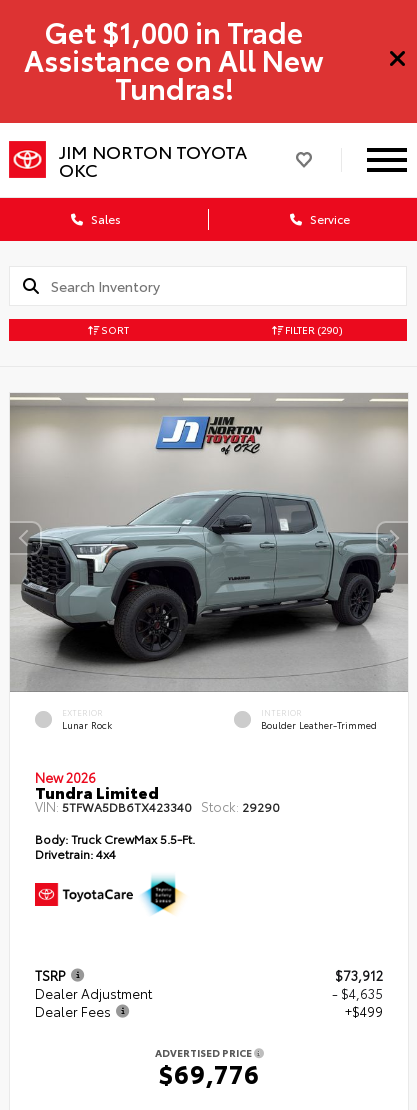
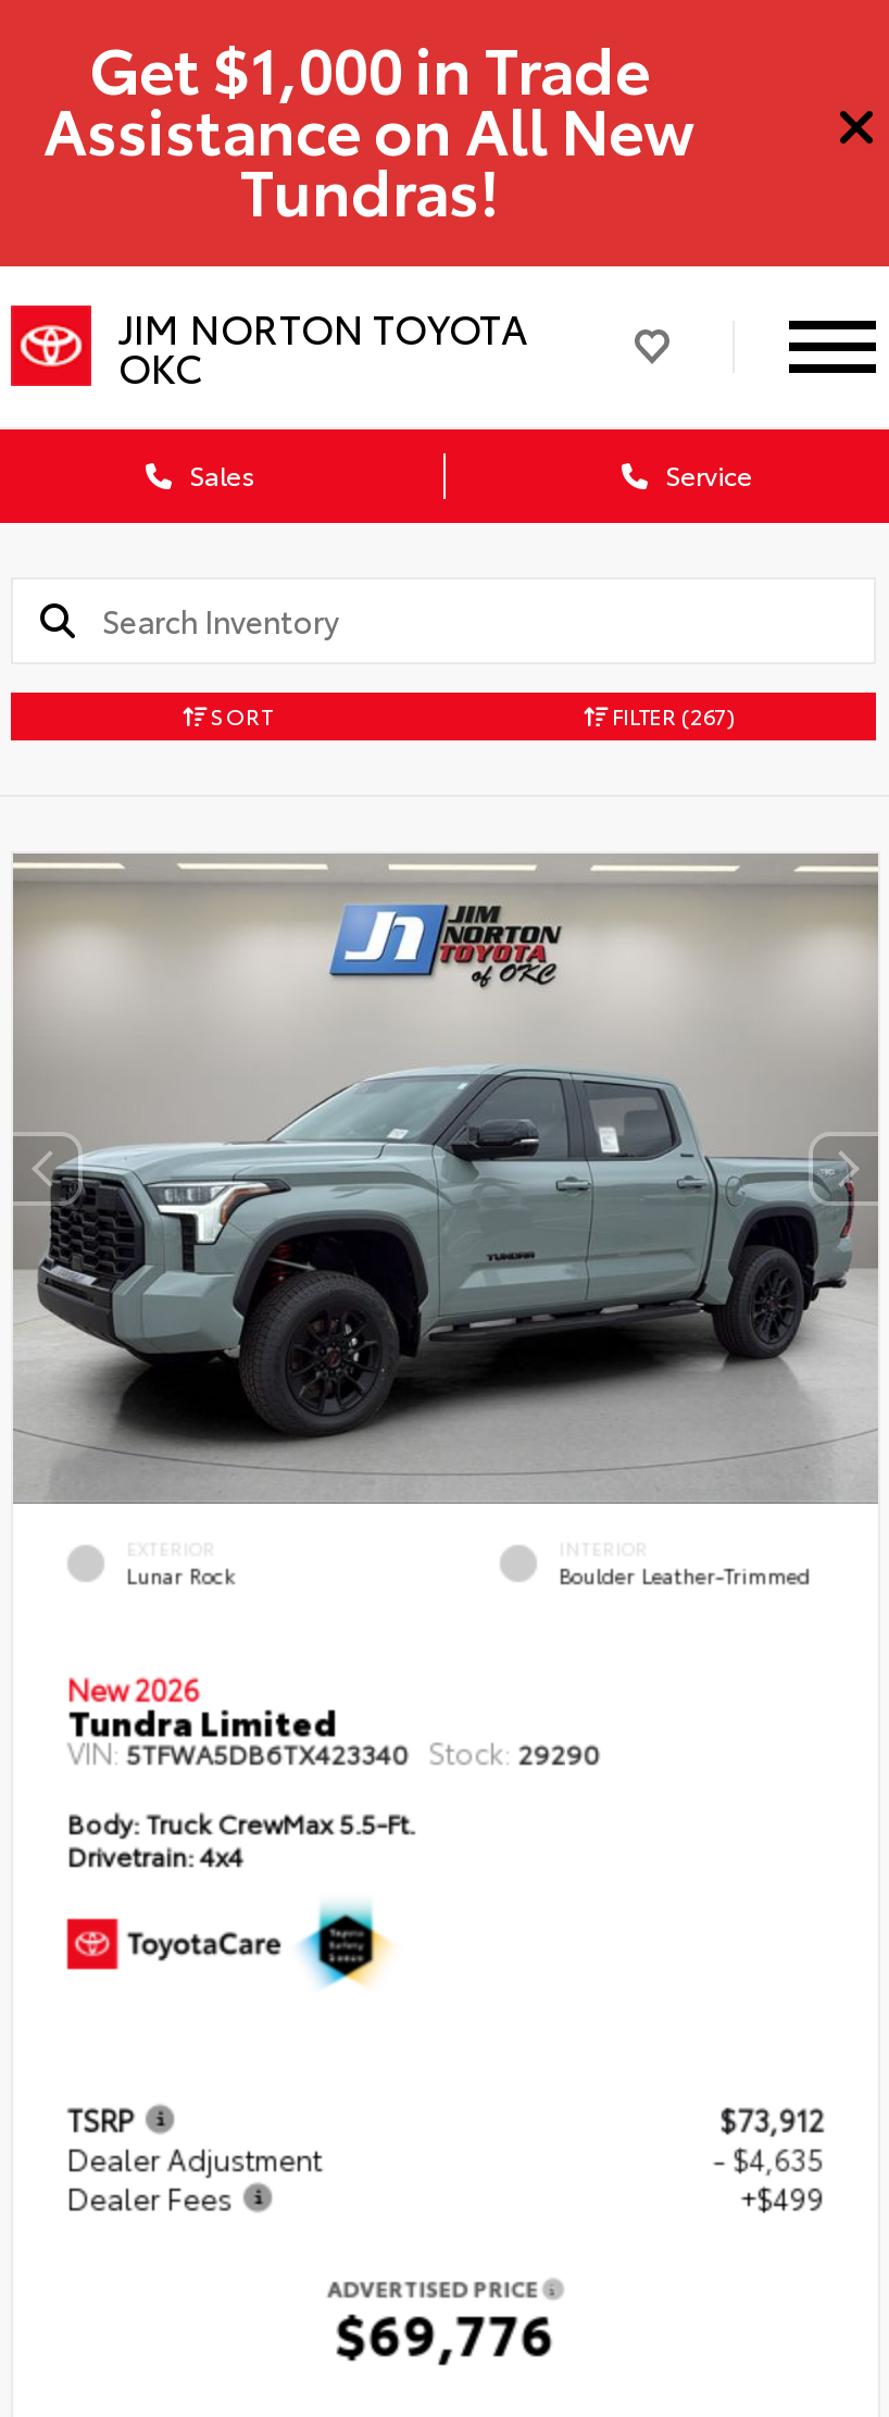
- FILTER (290)
+ FILTER (267)
